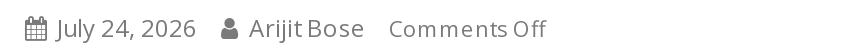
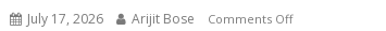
- July 24, 2026
+ July 17, 2026
